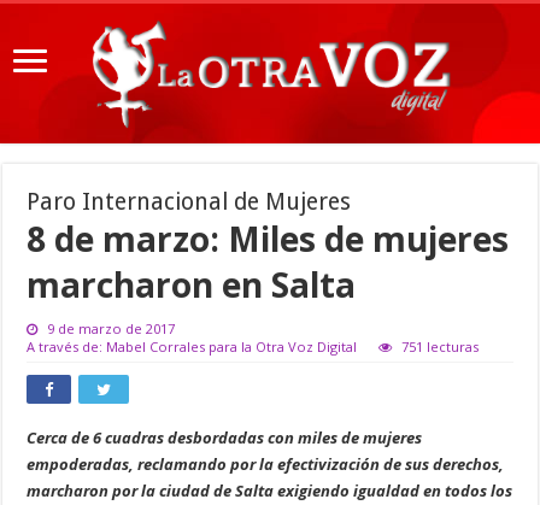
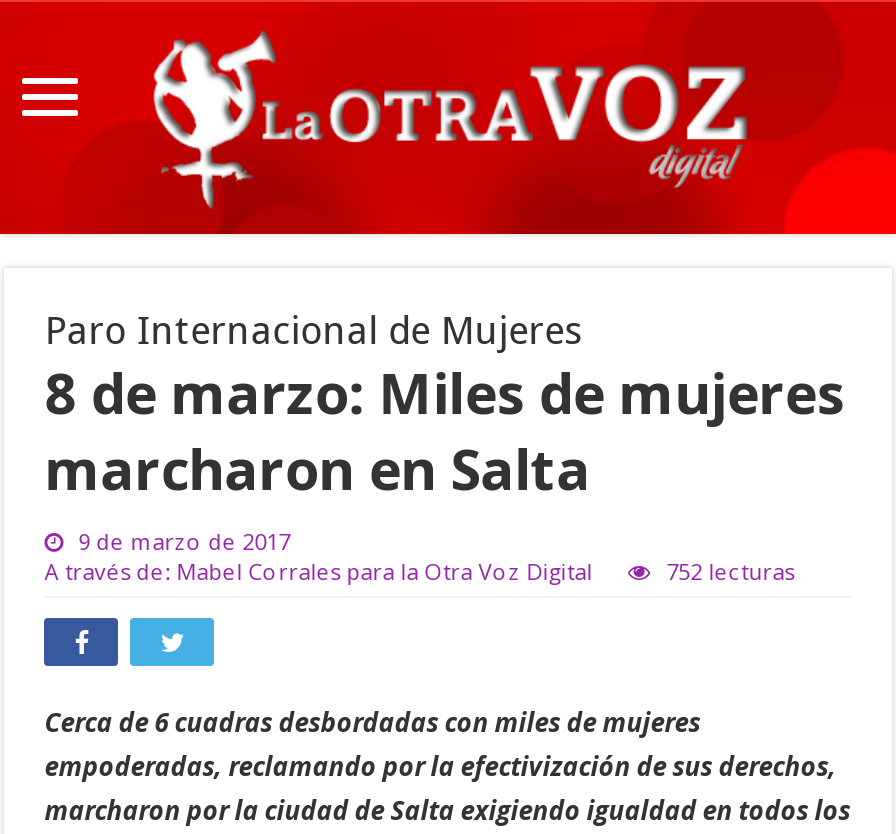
- 751 lecturas
+ 752 lecturas
